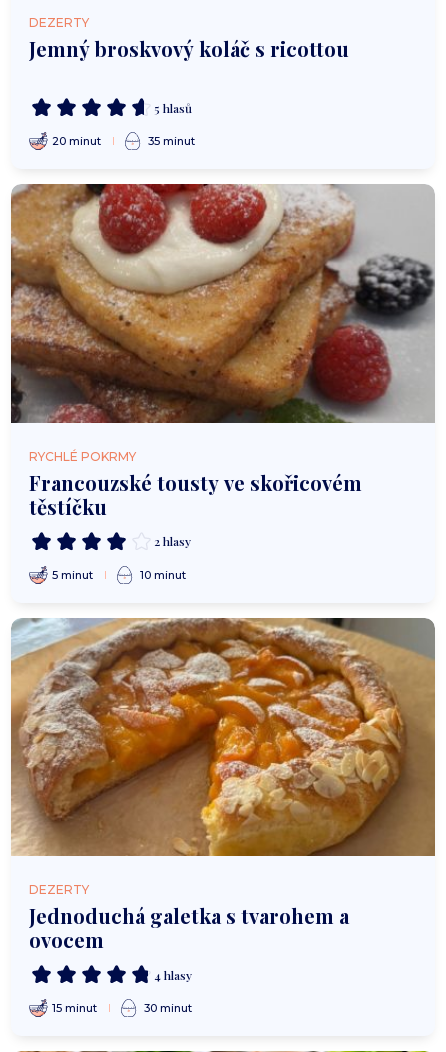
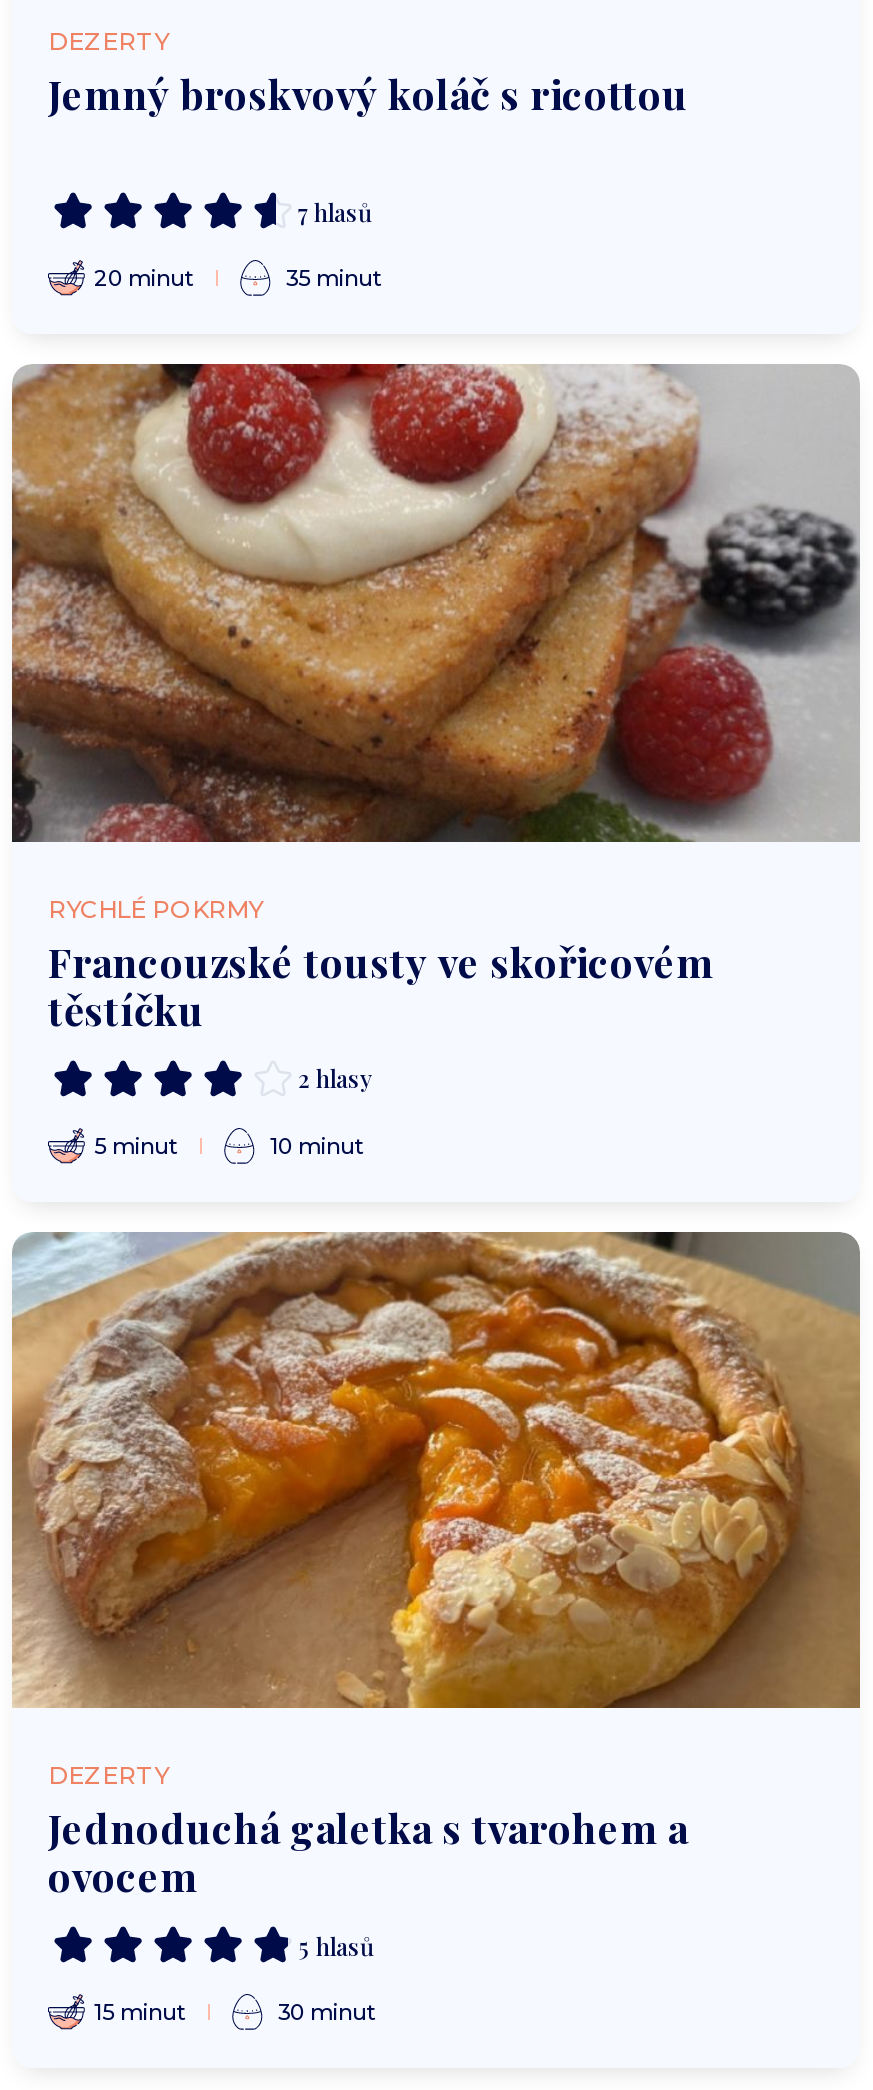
- 5 hlasů
+ 7 hlasů

- 4 hlasy
+ 5 hlasů
